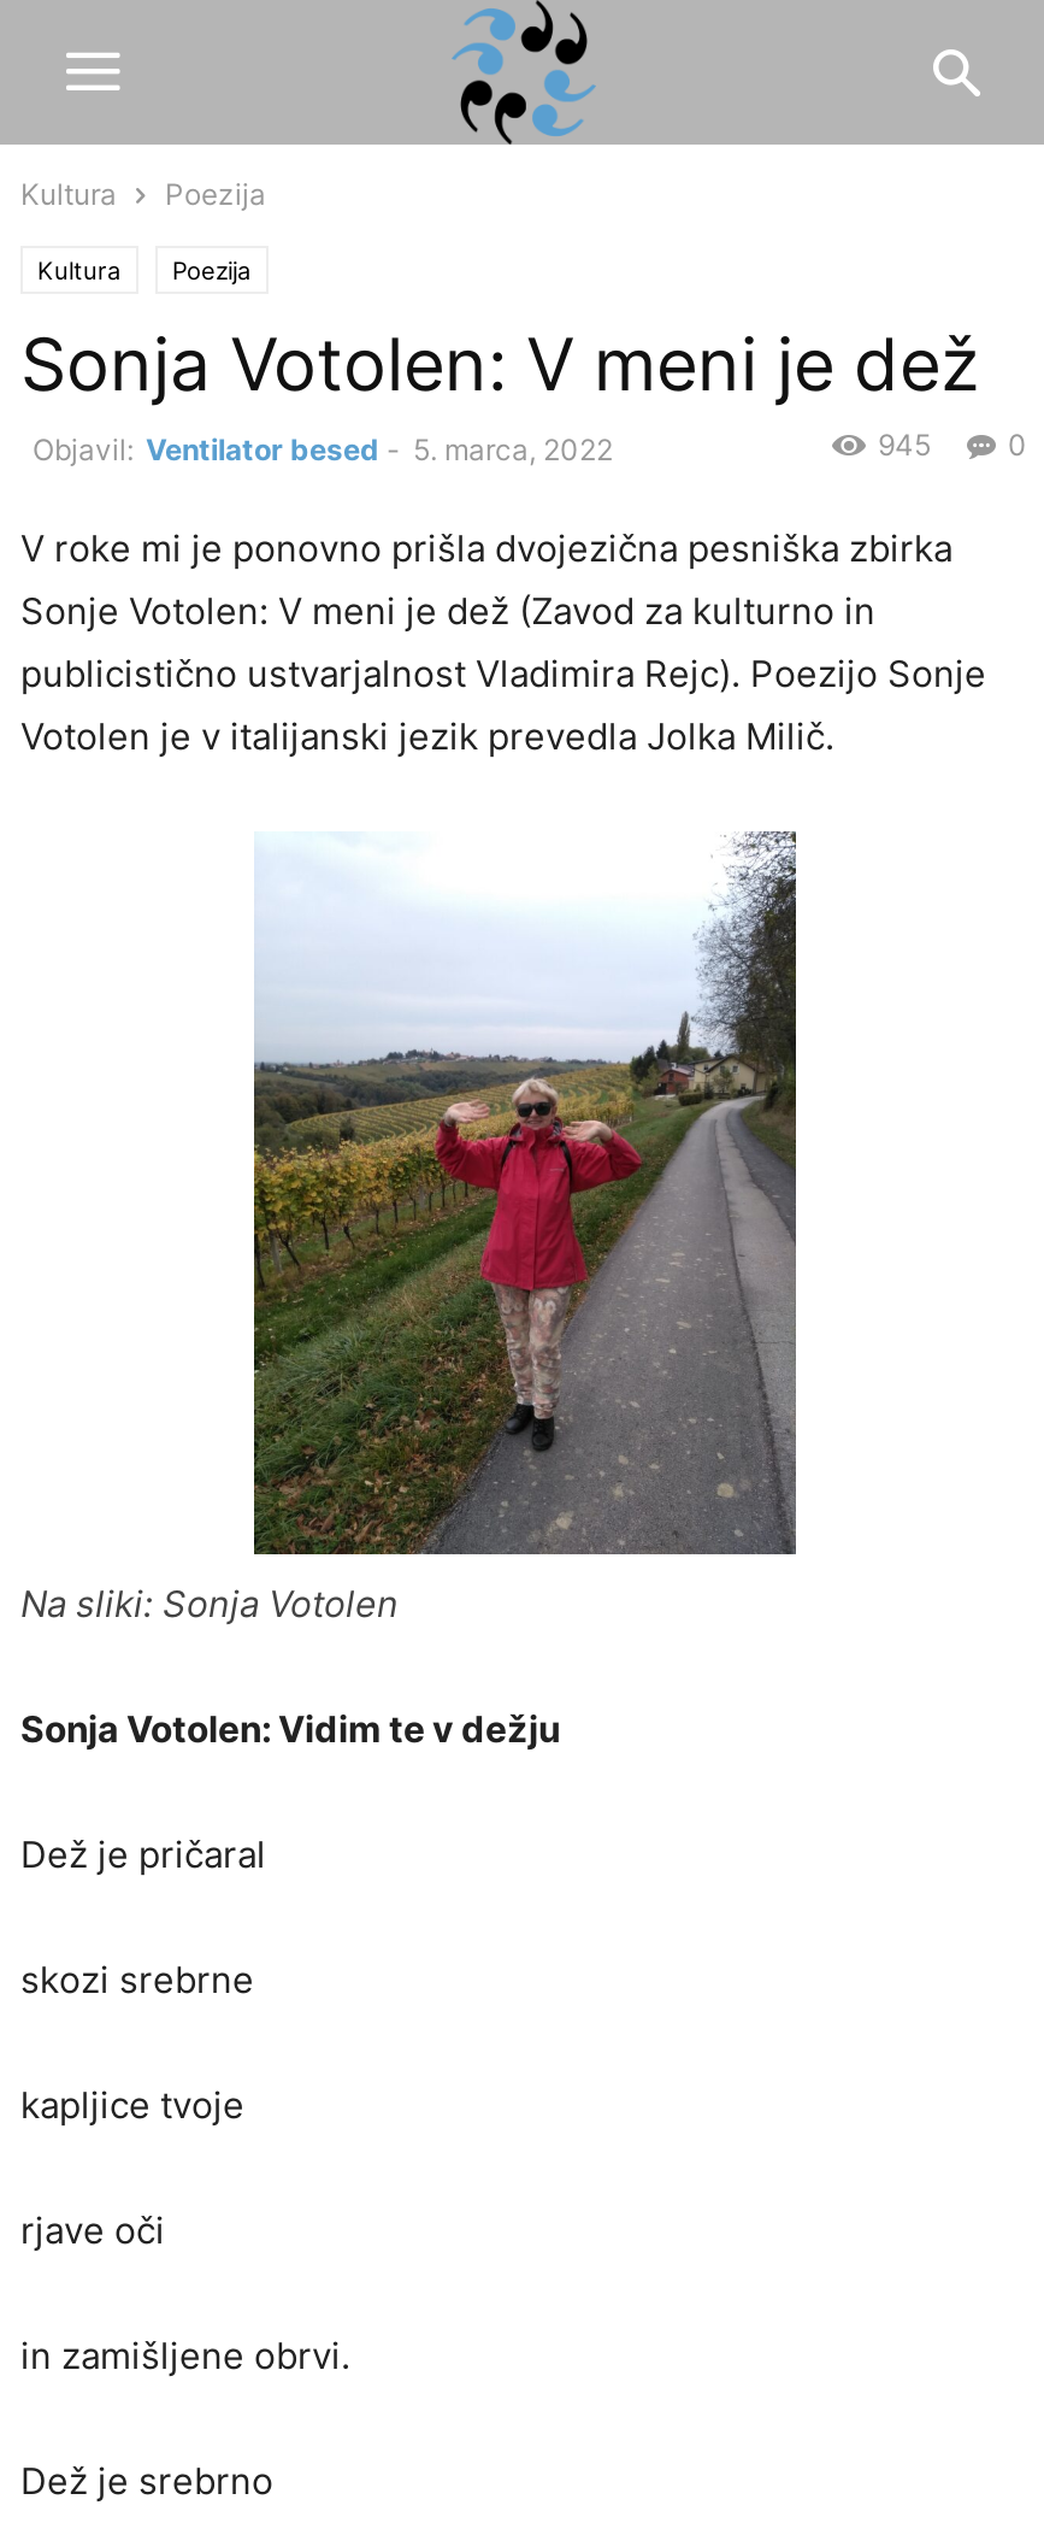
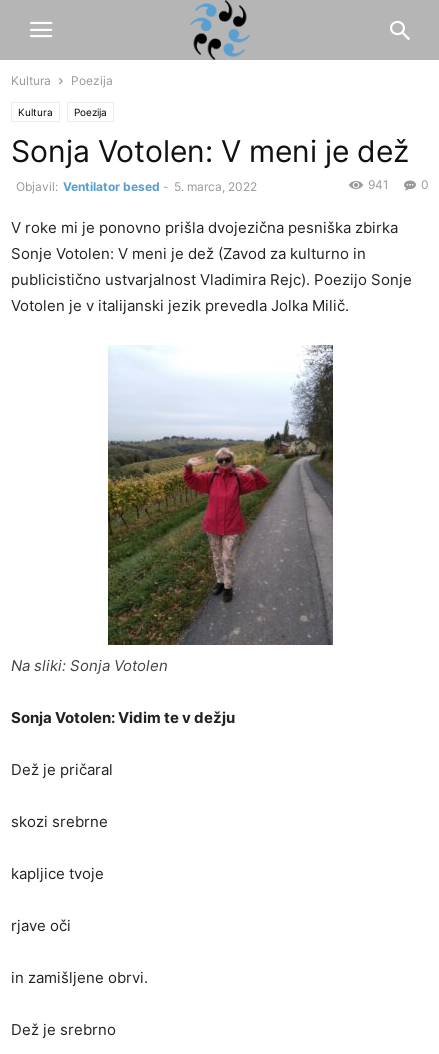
- 945
+ 941
